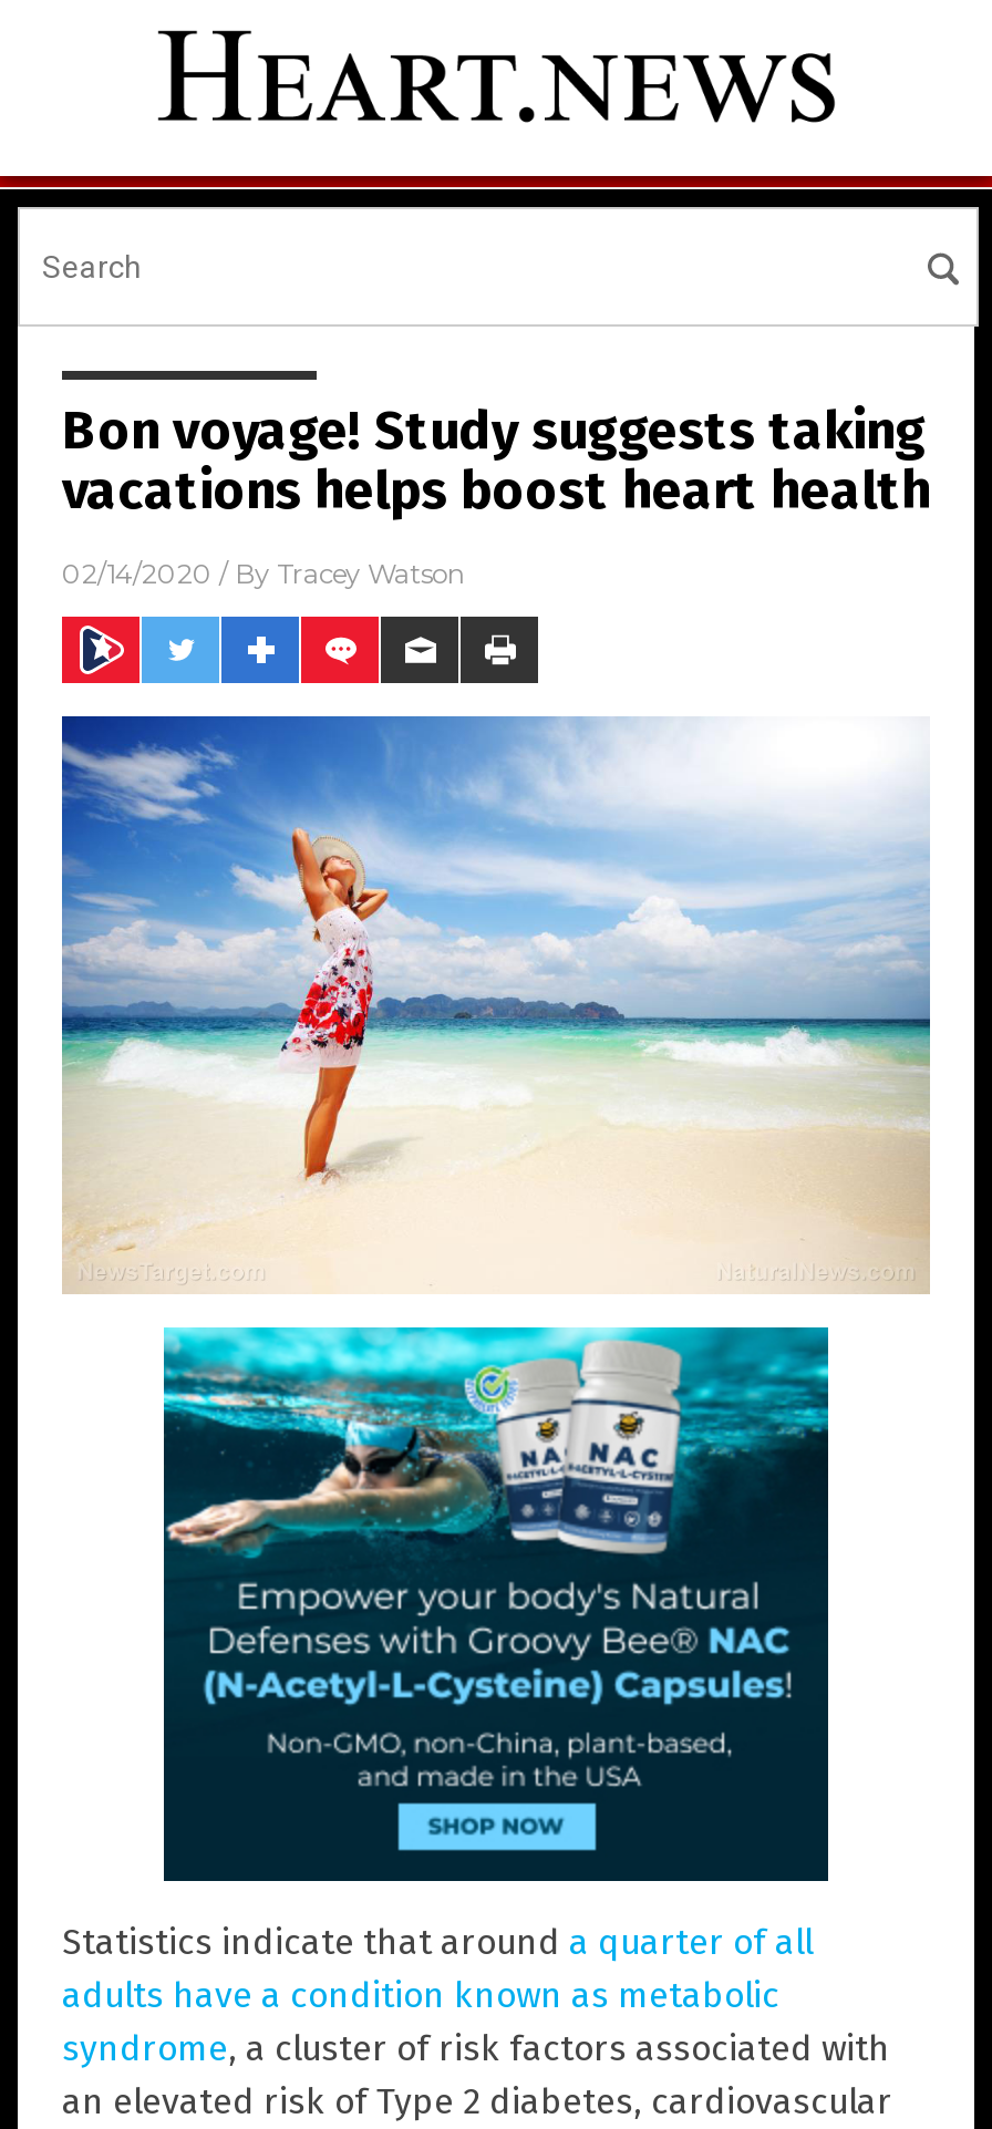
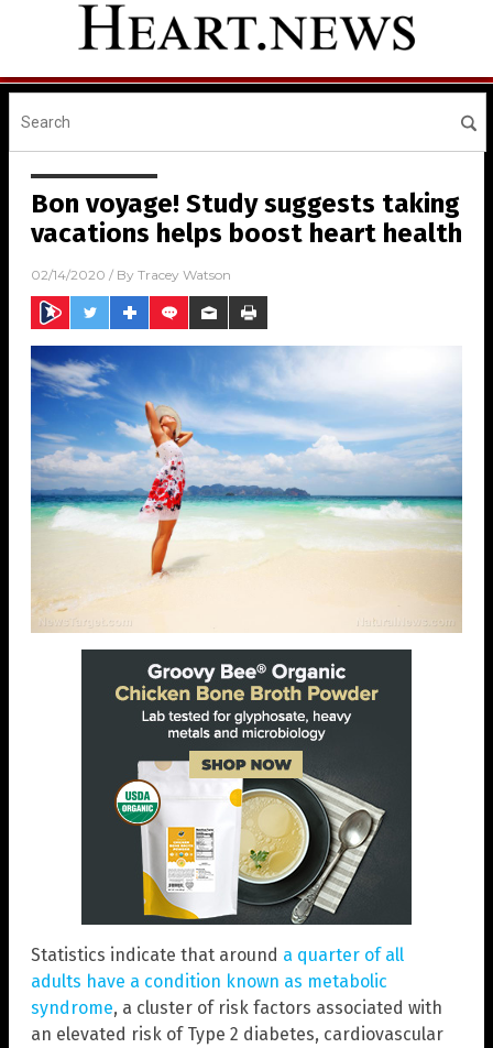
- [image]
+ [image]
